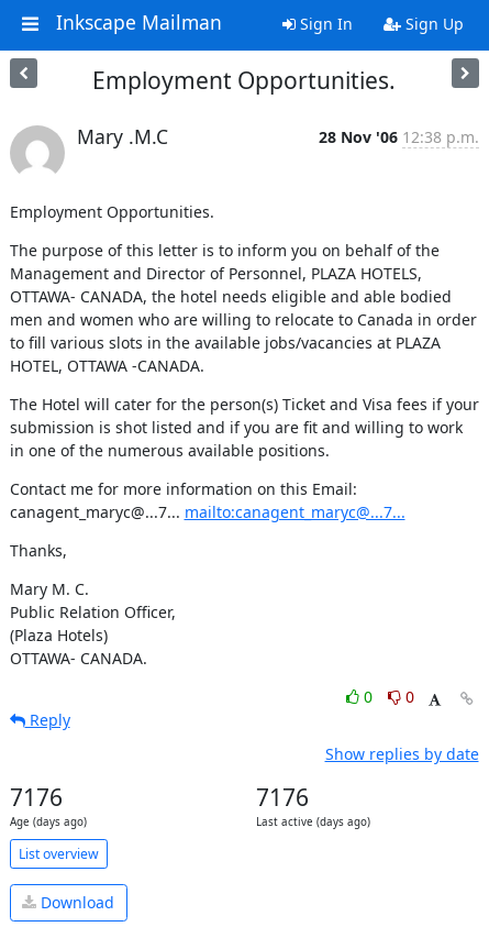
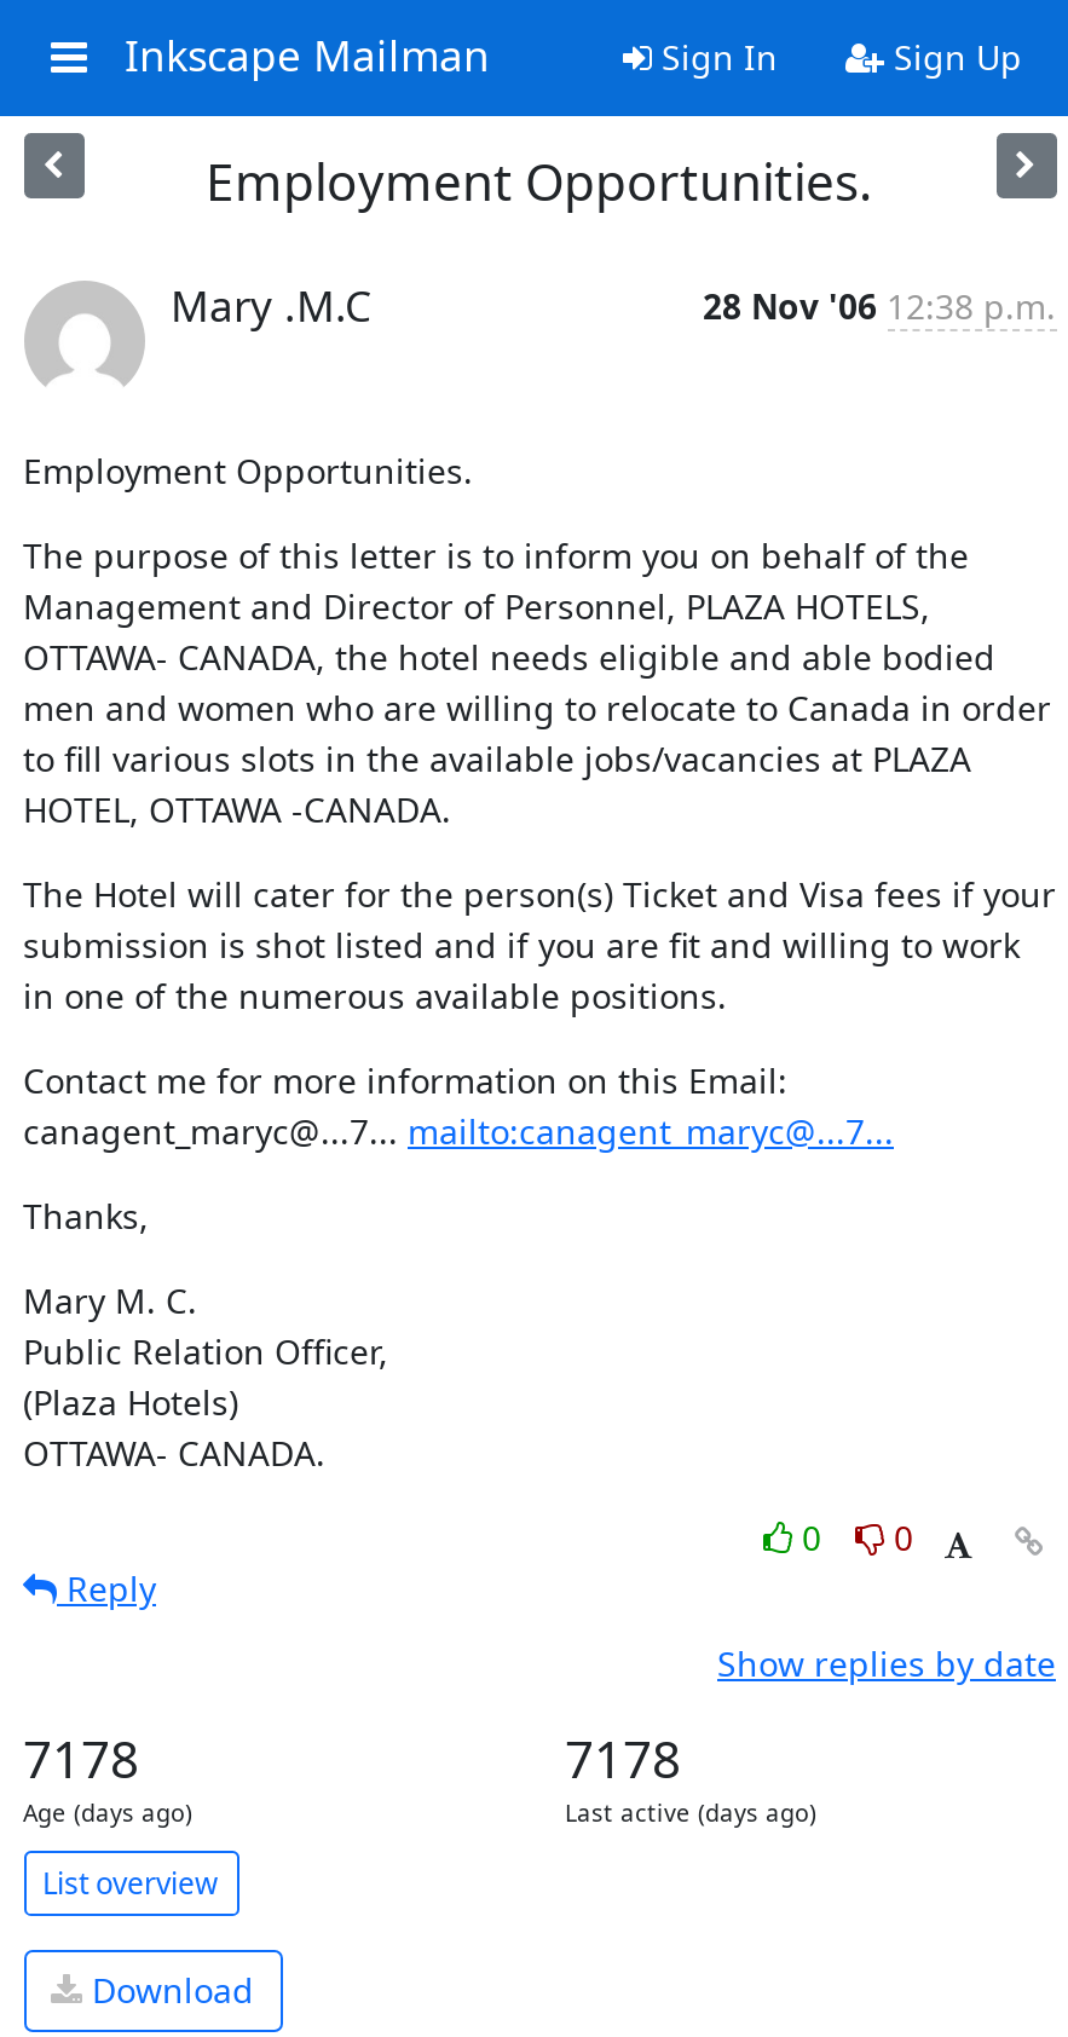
- 7176
+ 7178

- 7176
+ 7178
